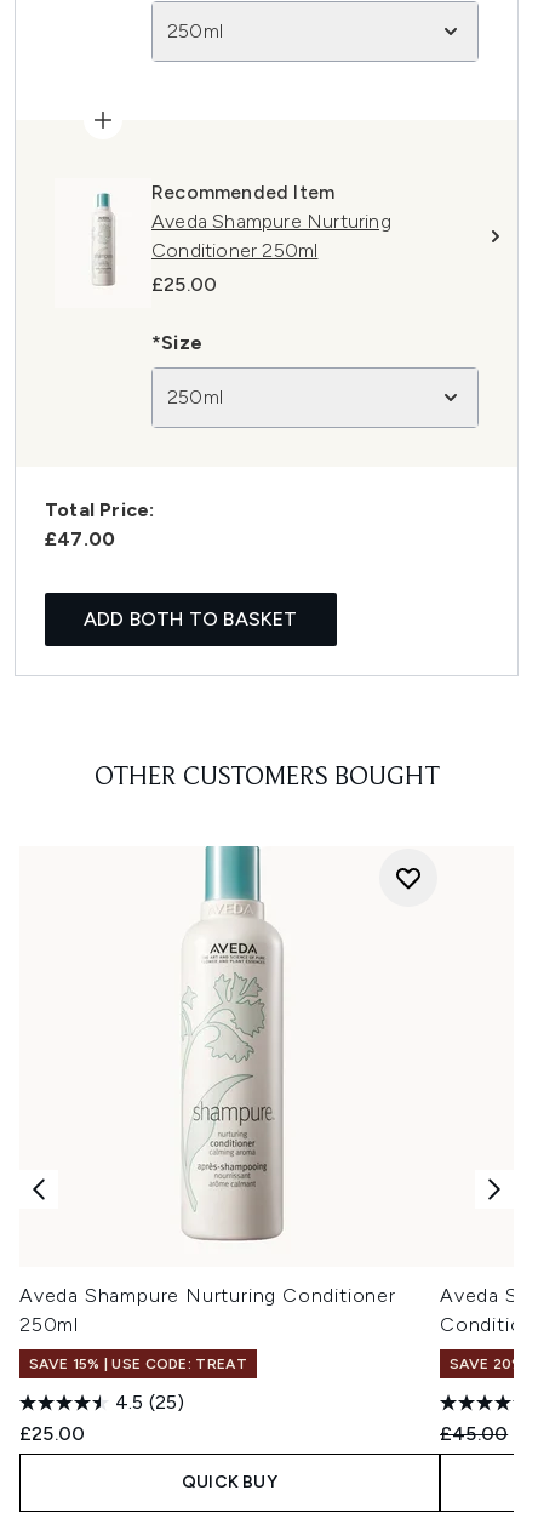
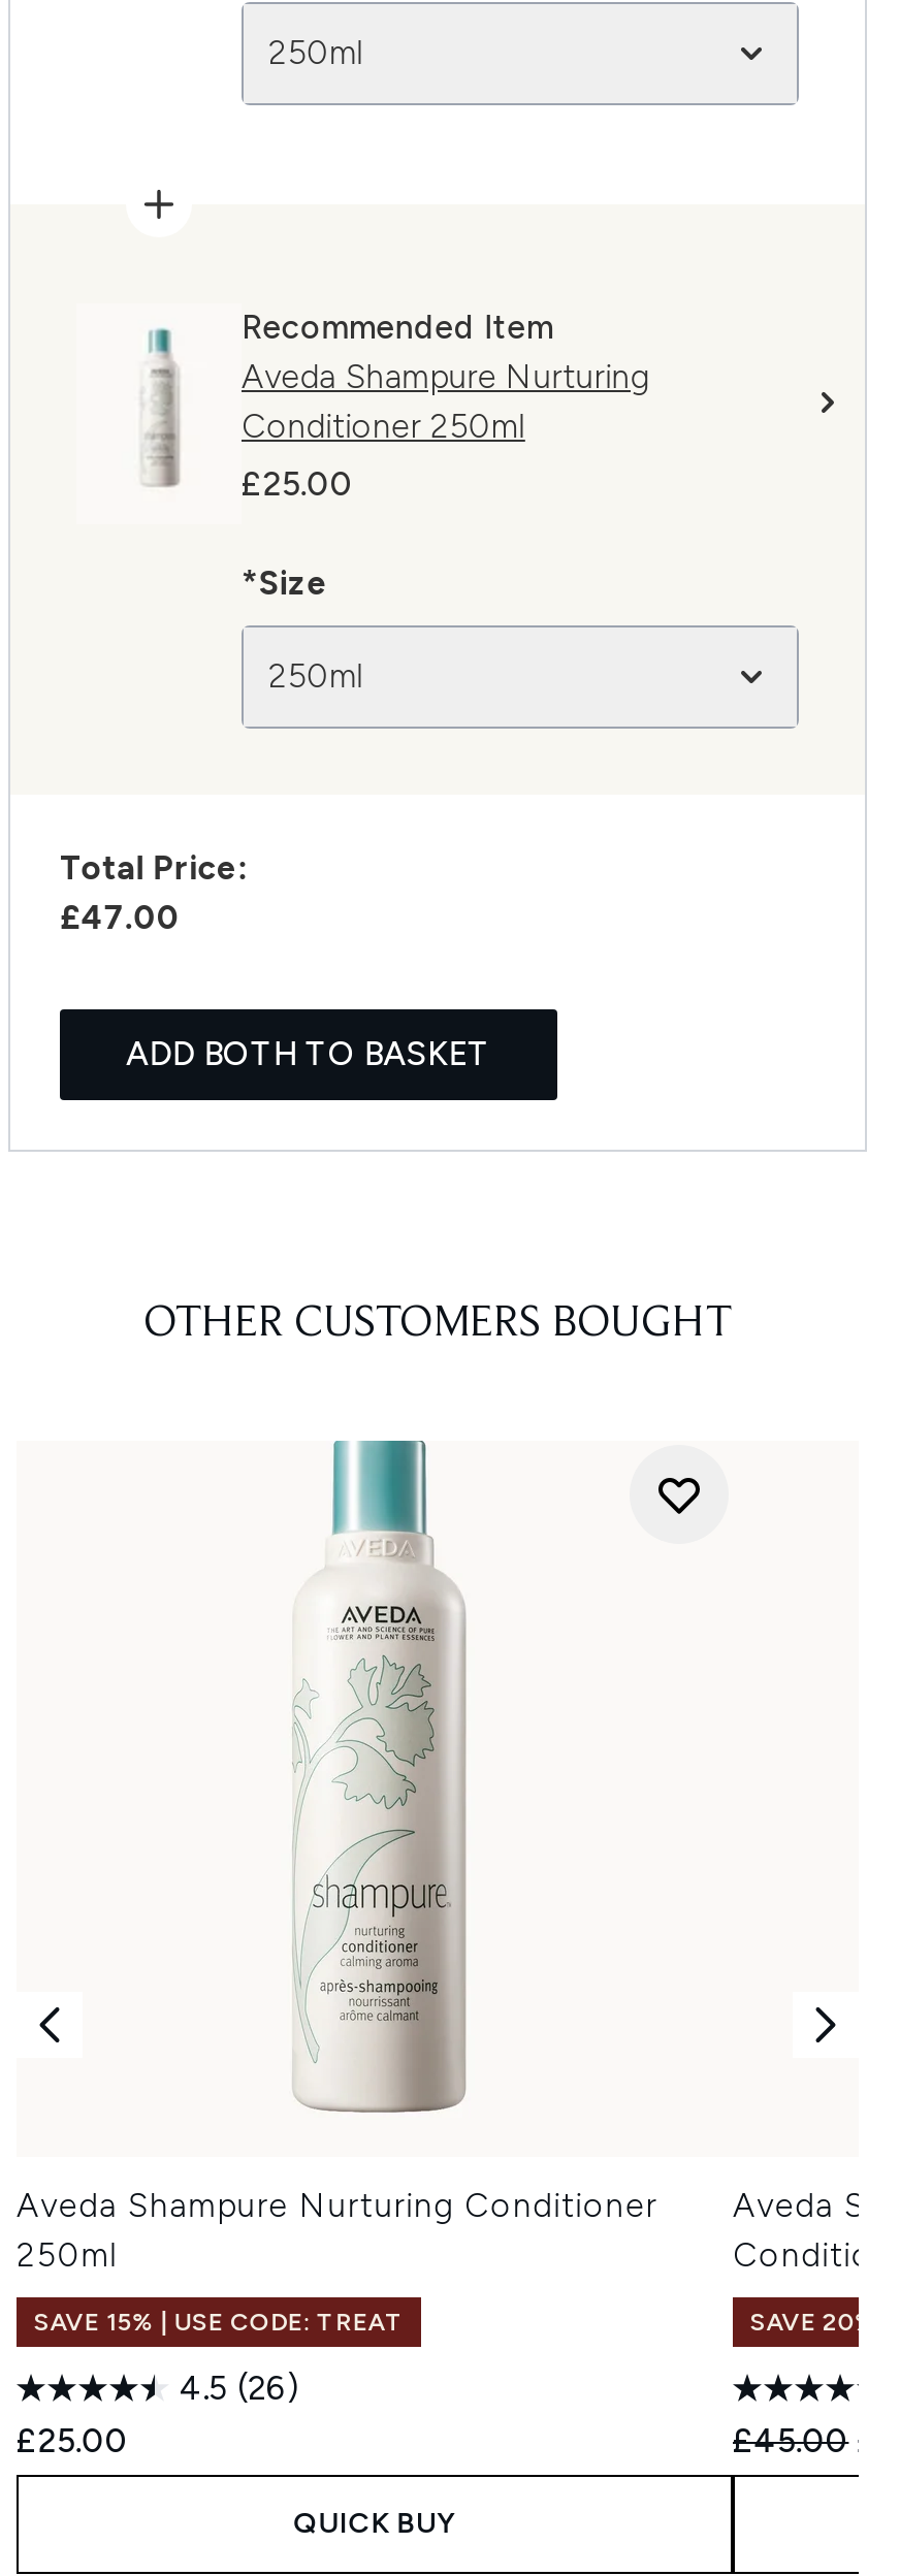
- 4.5 (25)
+ 4.5 (26)
